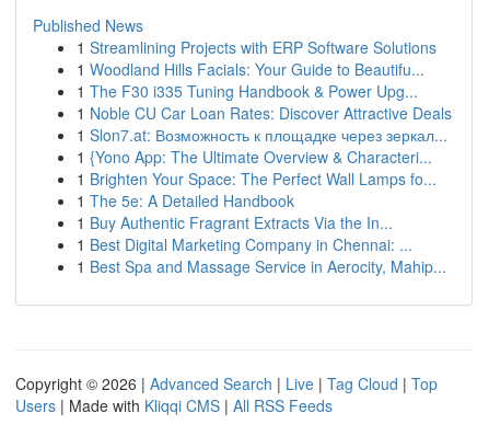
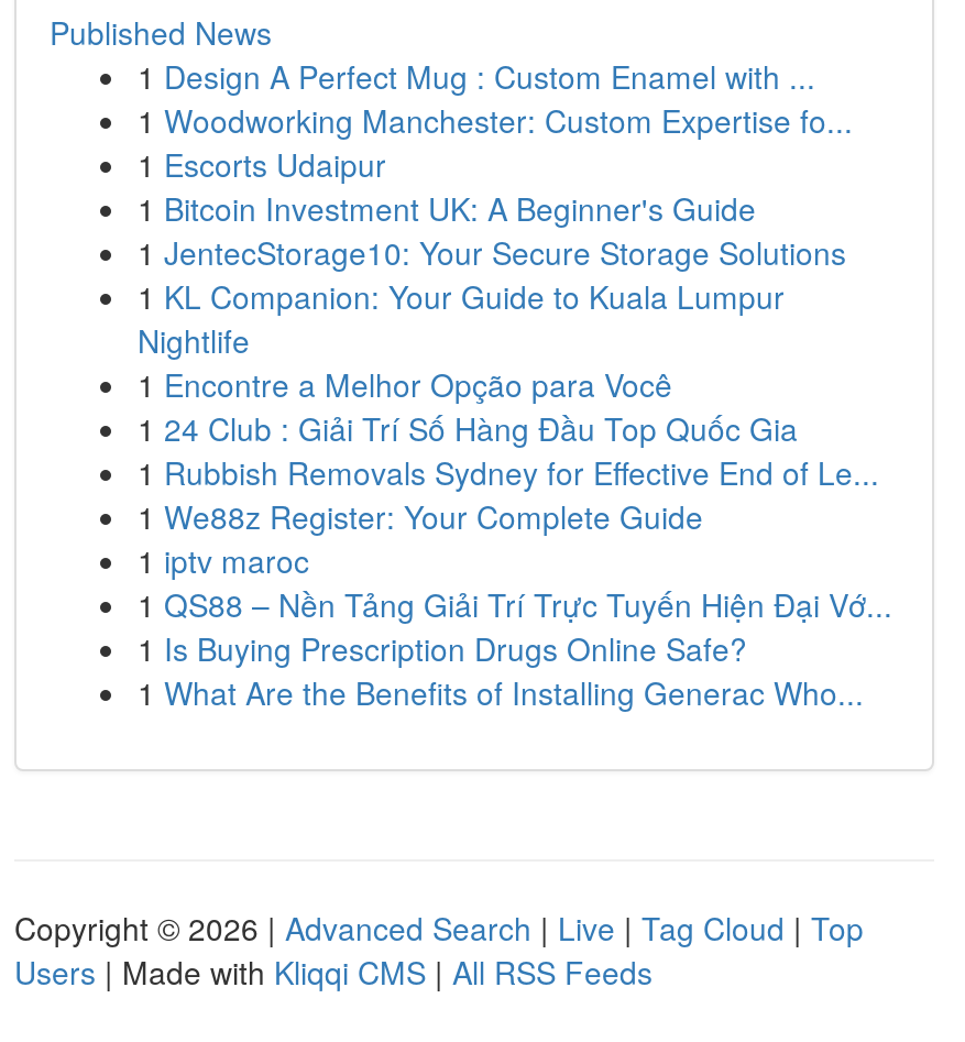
- 1 Streamlining Projects with ERP Software Solutions
- 1 Woodland Hills Facials: Your Guide to Beautifu...
- 1 The F30 i335 Tuning Handbook & Power Upg...
- 1 Noble CU Car Loan Rates: Discover Attractive Deals
- 1 Slon7.at: Возможность к площадке через зеркал...
- 1 {Yono App: The Ultimate Overview & Characteri...
- 1 Brighten Your Space: The Perfect Wall Lamps fo...
- 1 The 5e: A Detailed Handbook
- 1 Buy Authentic Fragrant Extracts Via the In...
- 1 Best Digital Marketing Company in Chennai: ...
- 1 Best Spa and Massage Service in Aerocity, Mahip...
+ 1 Design A Perfect Mug : Custom Enamel with ...
+ 1 Woodworking Manchester: Custom Expertise fo...
+ 1 Escorts Udaipur
+ 1 Bitcoin Investment UK: A Beginner's Guide
+ 1 JentecStorage10: Your Secure Storage Solutions
+ 1 KL Companion: Your Guide to Kuala Lumpur
+ Nightlife
+ 1 Encontre a Melhor Opção para Você
+ 1 24 Club : Giải Trí Số Hàng Đầu Top Quốc Gia
+ 1 Rubbish Removals Sydney for Effective End of Le...
+ 1 We88z Register: Your Complete Guide
+ 1 iptv maroc
+ 1 QS88 – Nền Tảng Giải Trí Trực Tuyến Hiện Đại Vớ...
+ 1 Is Buying Prescription Drugs Online Safe?
+ 1 What Are the Benefits of Installing Generac Who...
